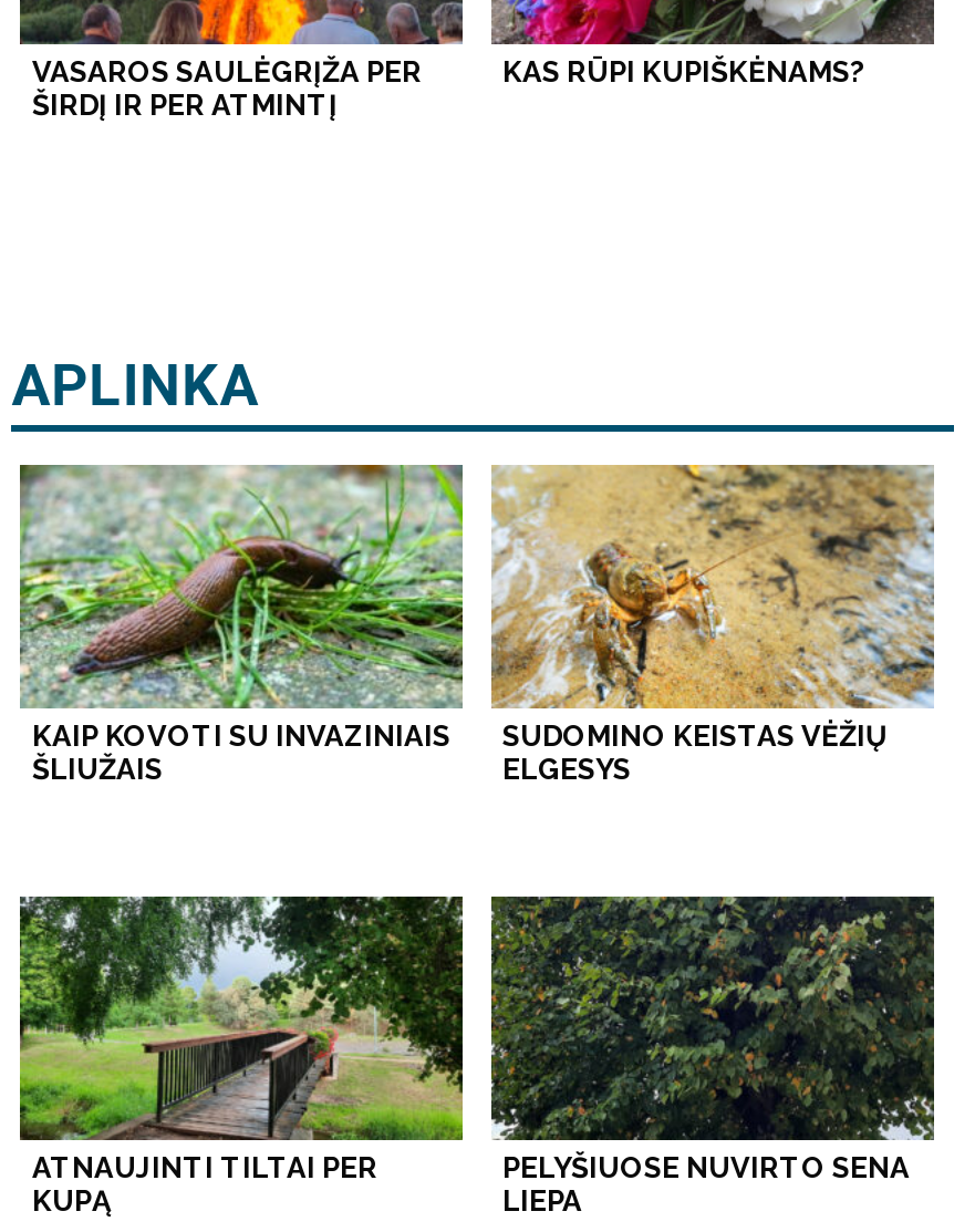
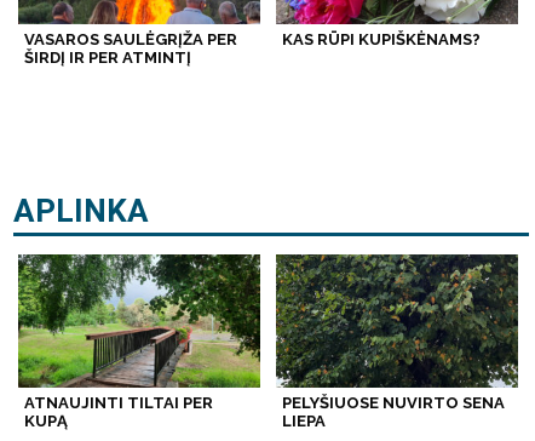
- [image]
- KAIP KOVOTI SU INVAZINIAIS
- ŠLIUŽAIS

- [image]
- SUDOMINO KEISTAS VĖŽIŲ
- ELGESYS
